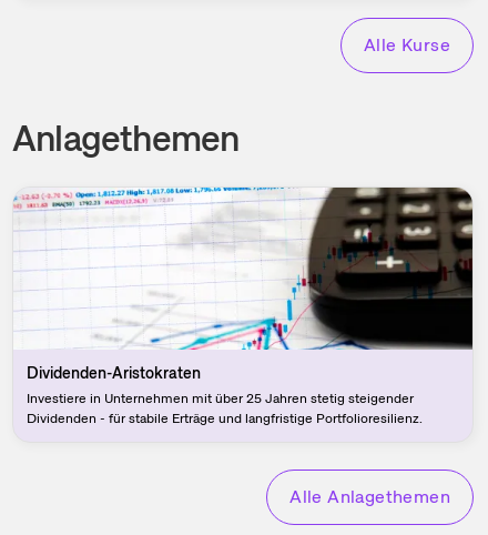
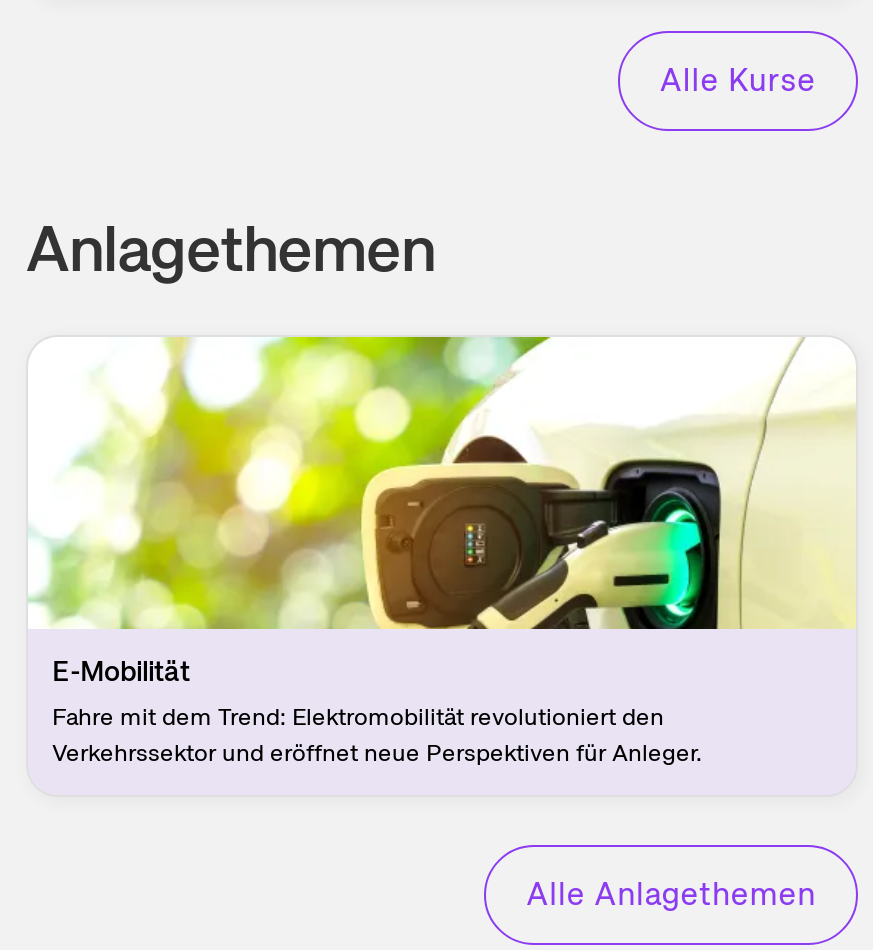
- [image]
- Dividenden-Aristokraten
- Investiere in Unternehmen mit über 25 Jahren stetig steigender
- Dividenden - für stabile Erträge und langfristige Portfolioresilienz.
+ [image]
+ E-Mobilität
+ Fahre mit dem Trend: Elektromobilität revolutioniert den
+ Verkehrssektor und eröffnet neue Perspektiven für Anleger.
